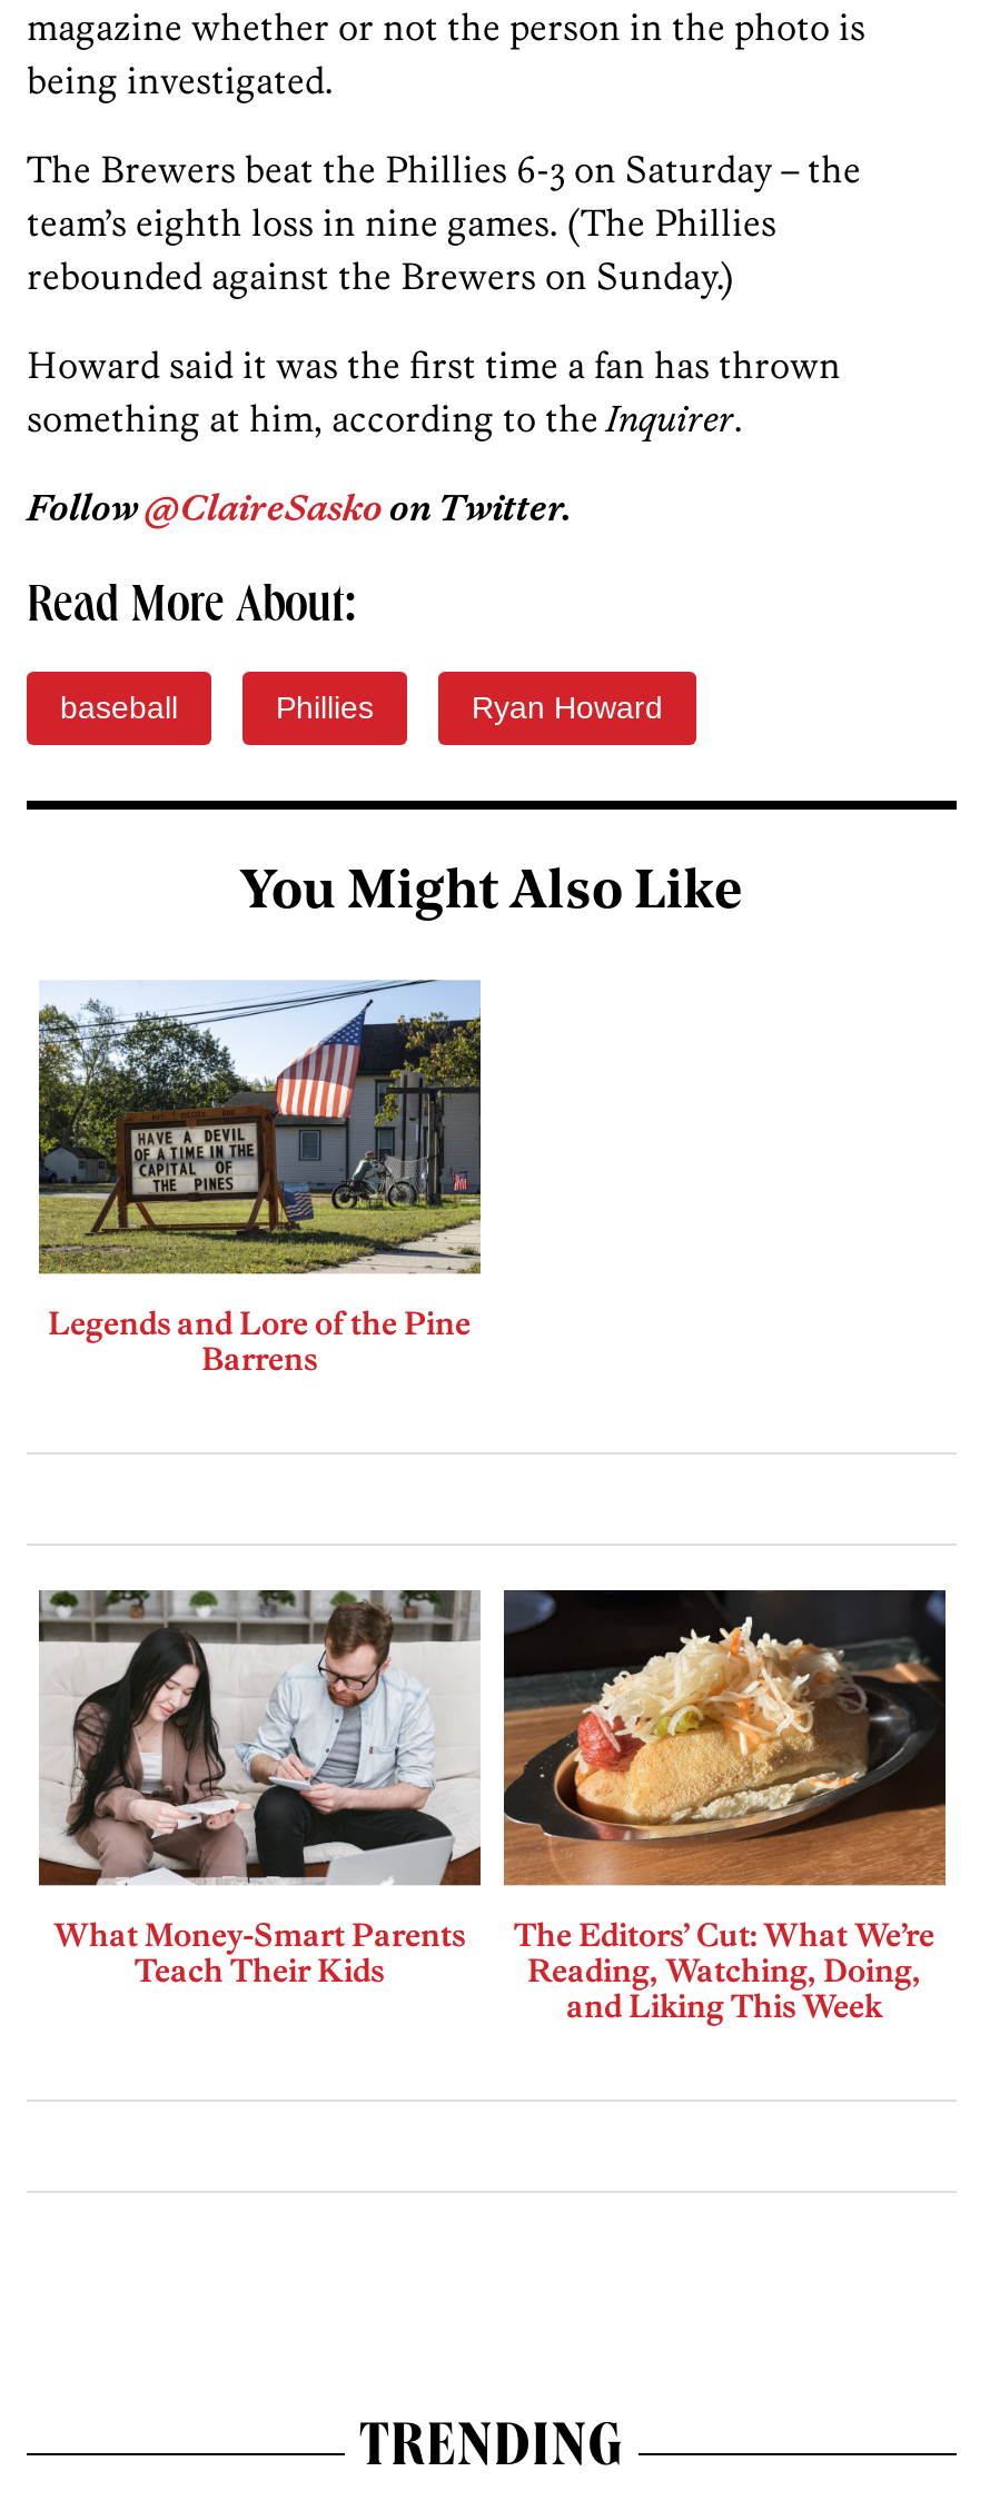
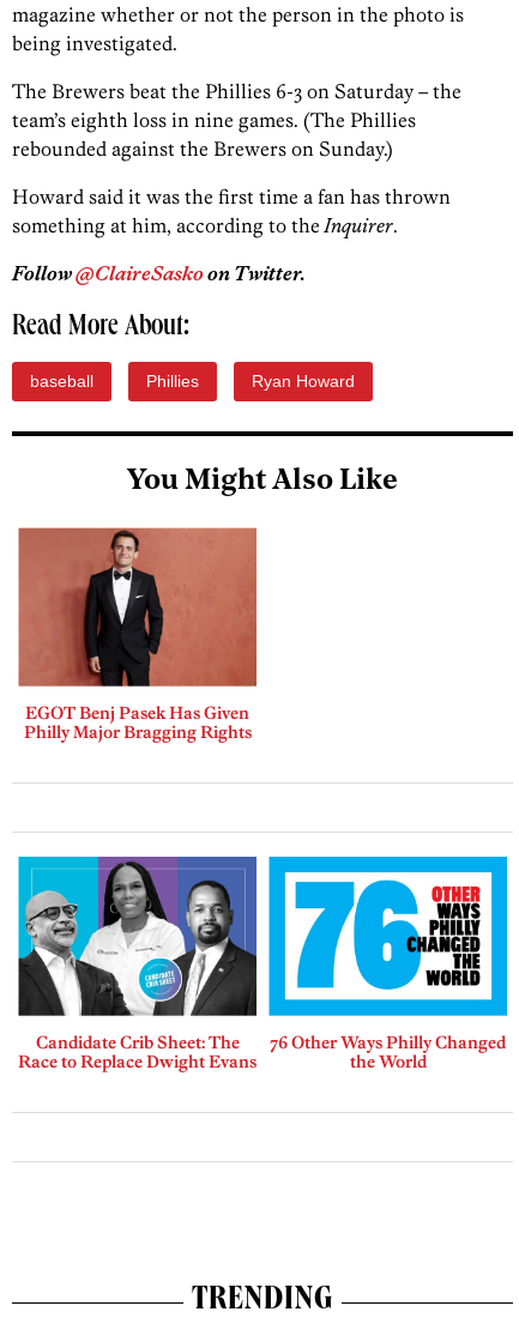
- [image]
- Legends and Lore of the Pine
- Barrens
+ [image]
+ EGOT Benj Pasek Has Given
+ Philly Major Bragging Rights

- [image]
- What Money-Smart Parents
- Teach Their Kids
+ [image]
+ Candidate Crib Sheet: The
+ Race to Replace Dwight Evans

- [image]
- The Editors’ Cut: What We’re
- Reading, Watching, Doing,
- and Liking This Week
+ [image]
+ 76 Other Ways Philly Changed
+ the World
